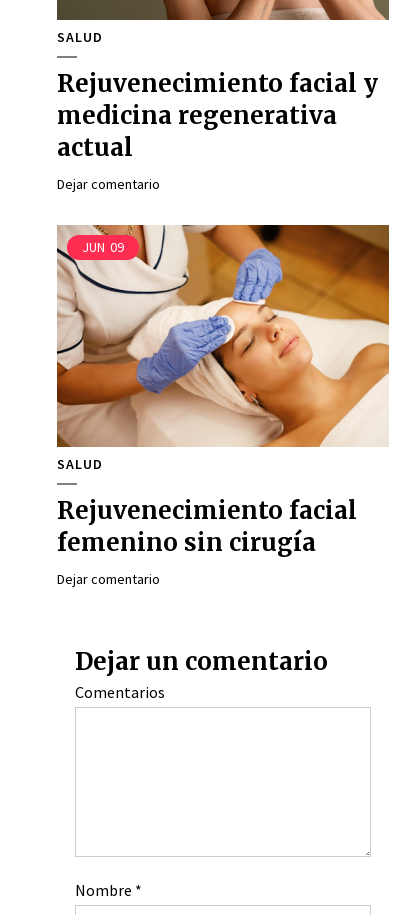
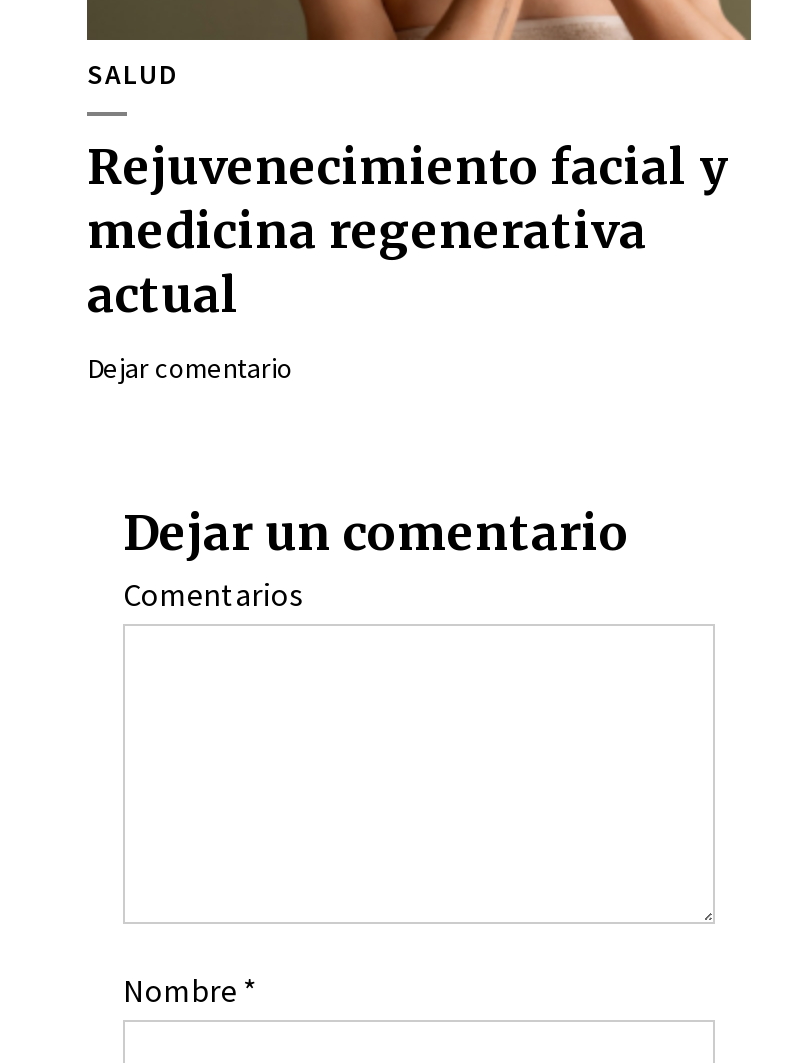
- [image]
- JUN 09

- SALUD
- Rejuvenecimiento facial
- femenino sin cirugía
- Dejar comentario
